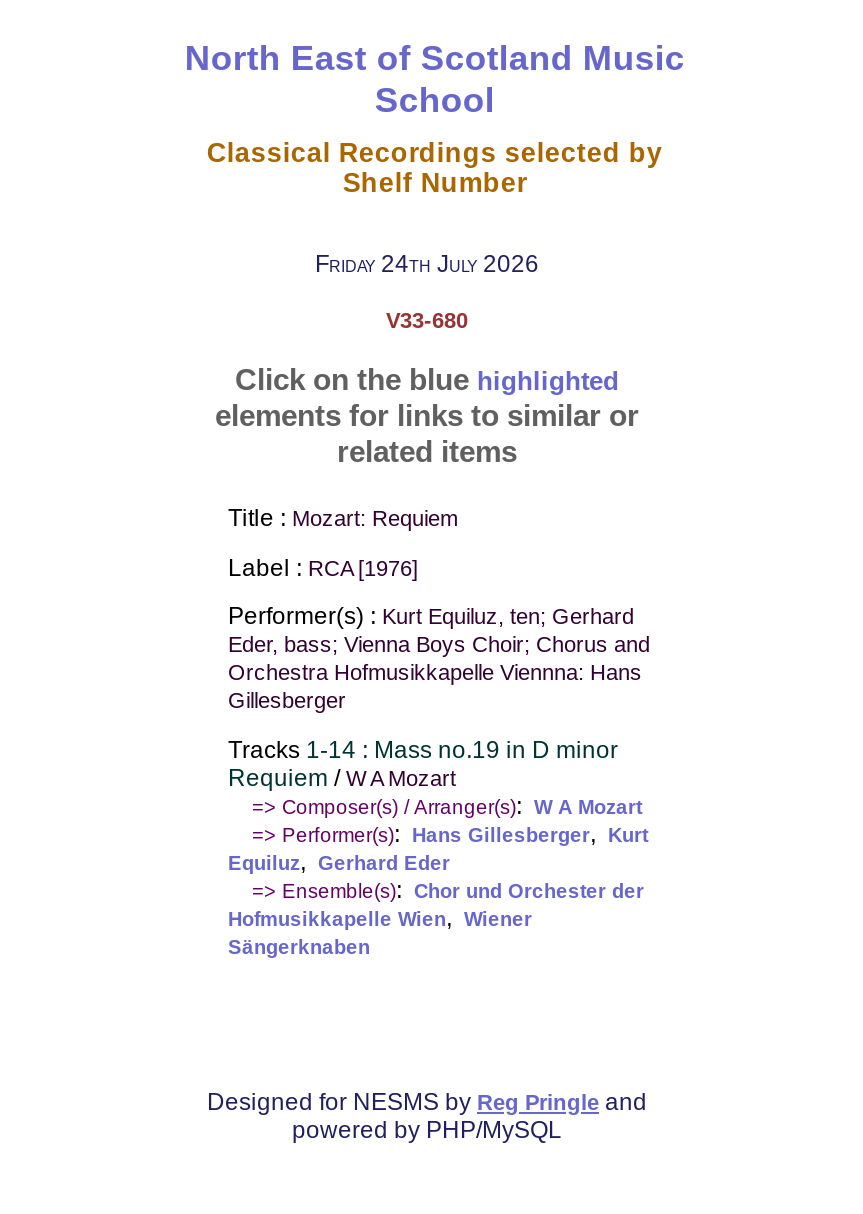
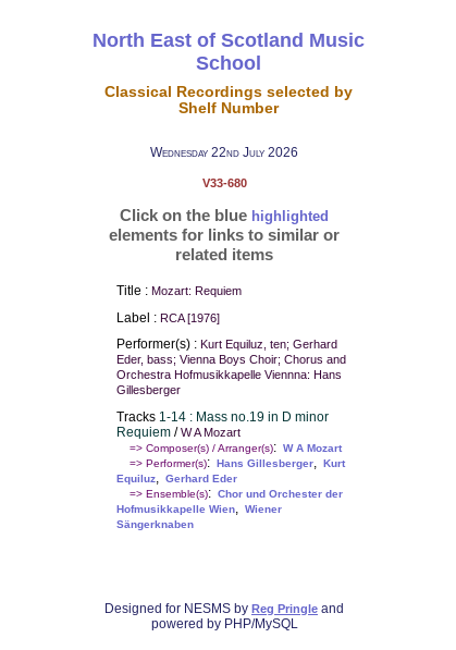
- Friday 24th July 2026
+ Wednesday 22nd July 2026
